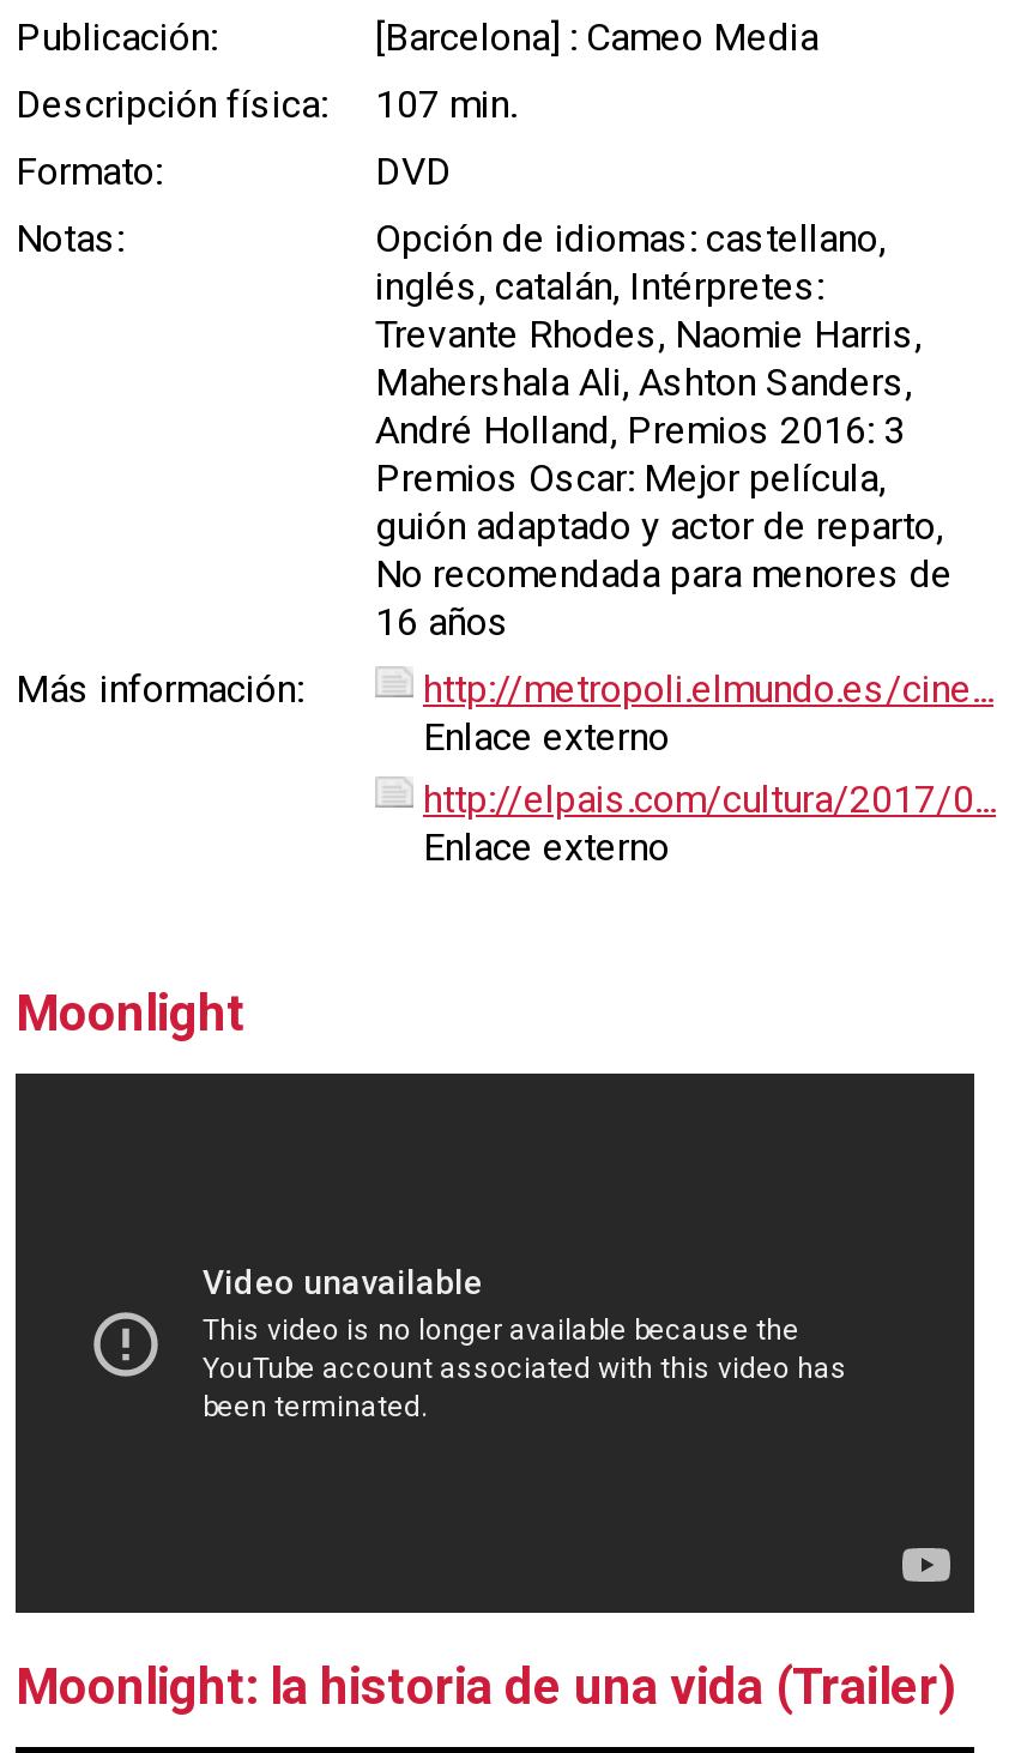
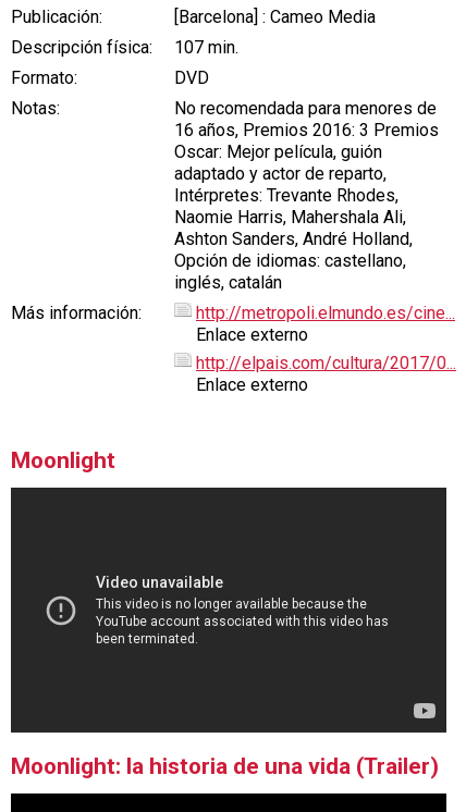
moved down: Opción de idiomas: castellano,

- inglés, catalán, Intérpretes:
- Trevante Rhodes, Naomie Harris,
- Mahershala Ali, Ashton Sanders,
- André Holland, Premios 2016: 3
- Premios Oscar: Mejor película,
- guión adaptado y actor de reparto,

moved up: No recomendada para menores de

- 16 años
+ 16 años, Premios 2016: 3 Premios
+ Oscar: Mejor película, guión
+ adaptado y actor de reparto,
+ Intérpretes: Trevante Rhodes,
+ Naomie Harris, Mahershala Ali,
+ Ashton Sanders, André Holland,
+ inglés, catalán
